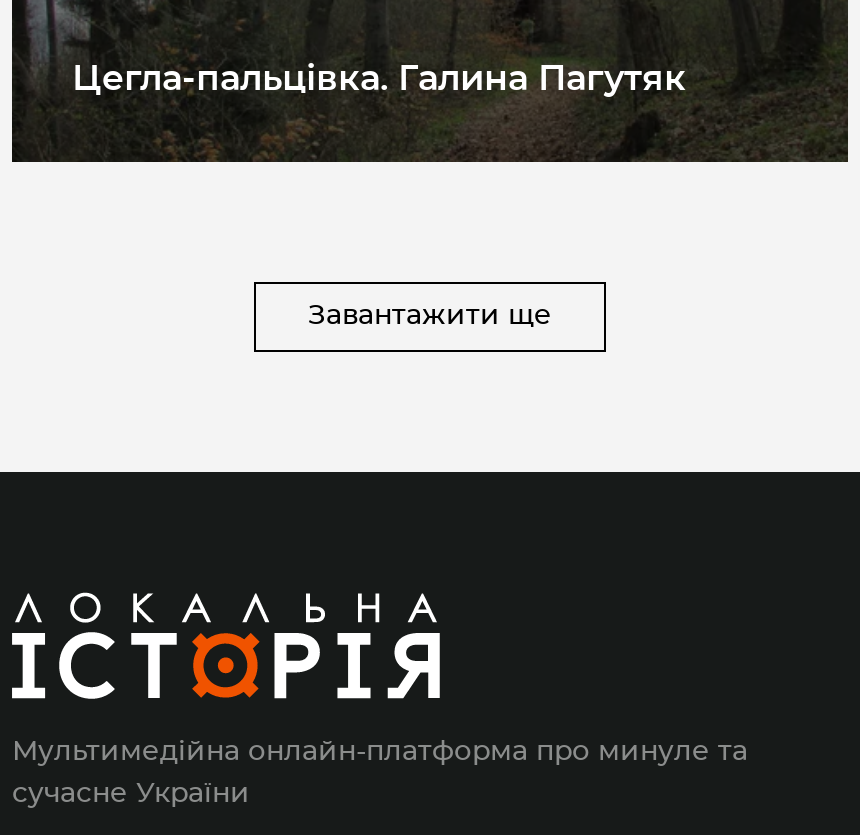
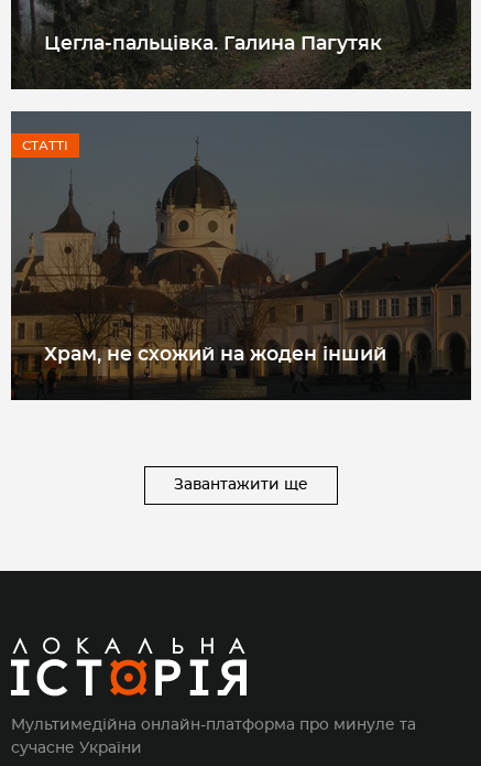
+ [image]
+ СТАТТІ

+ Храм, не схожий на жоден інший
